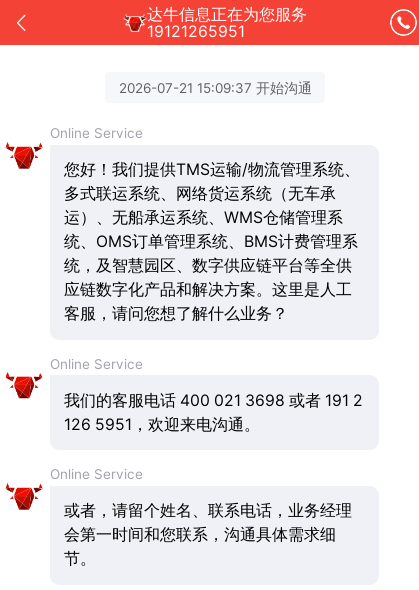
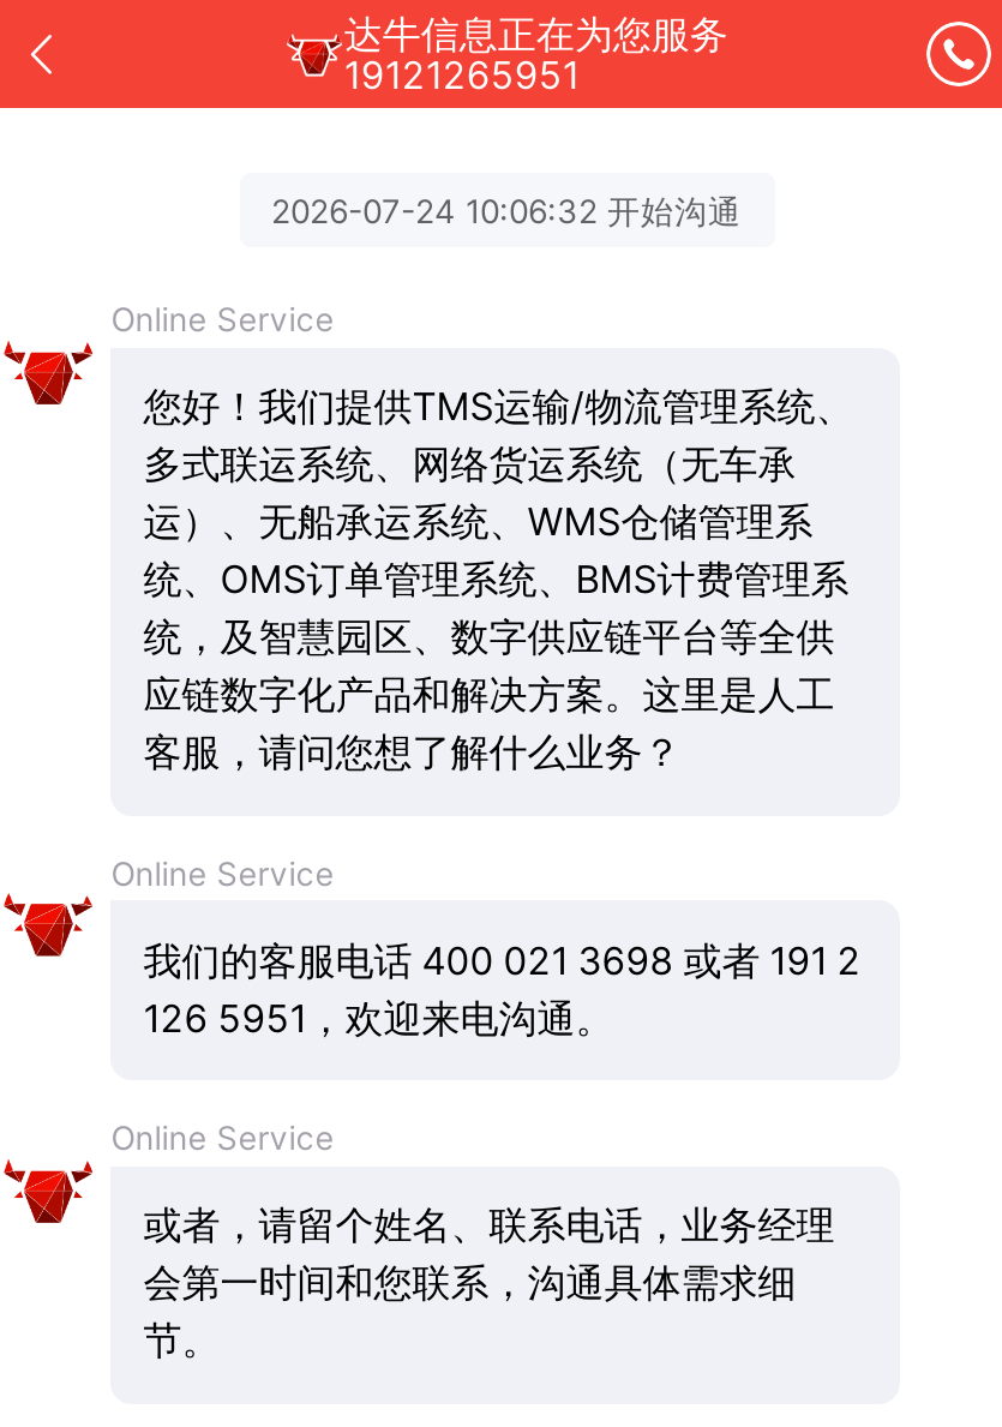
- 2026-07-21 15:09:37 开始沟通
+ 2026-07-24 10:06:32 开始沟通
